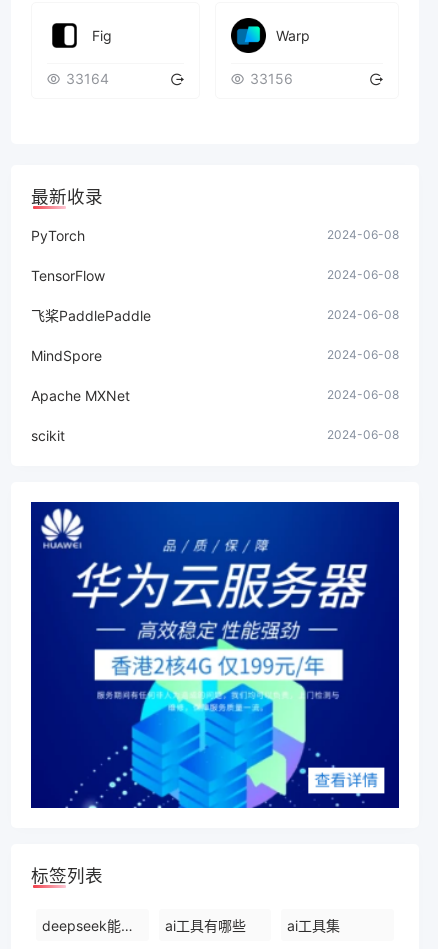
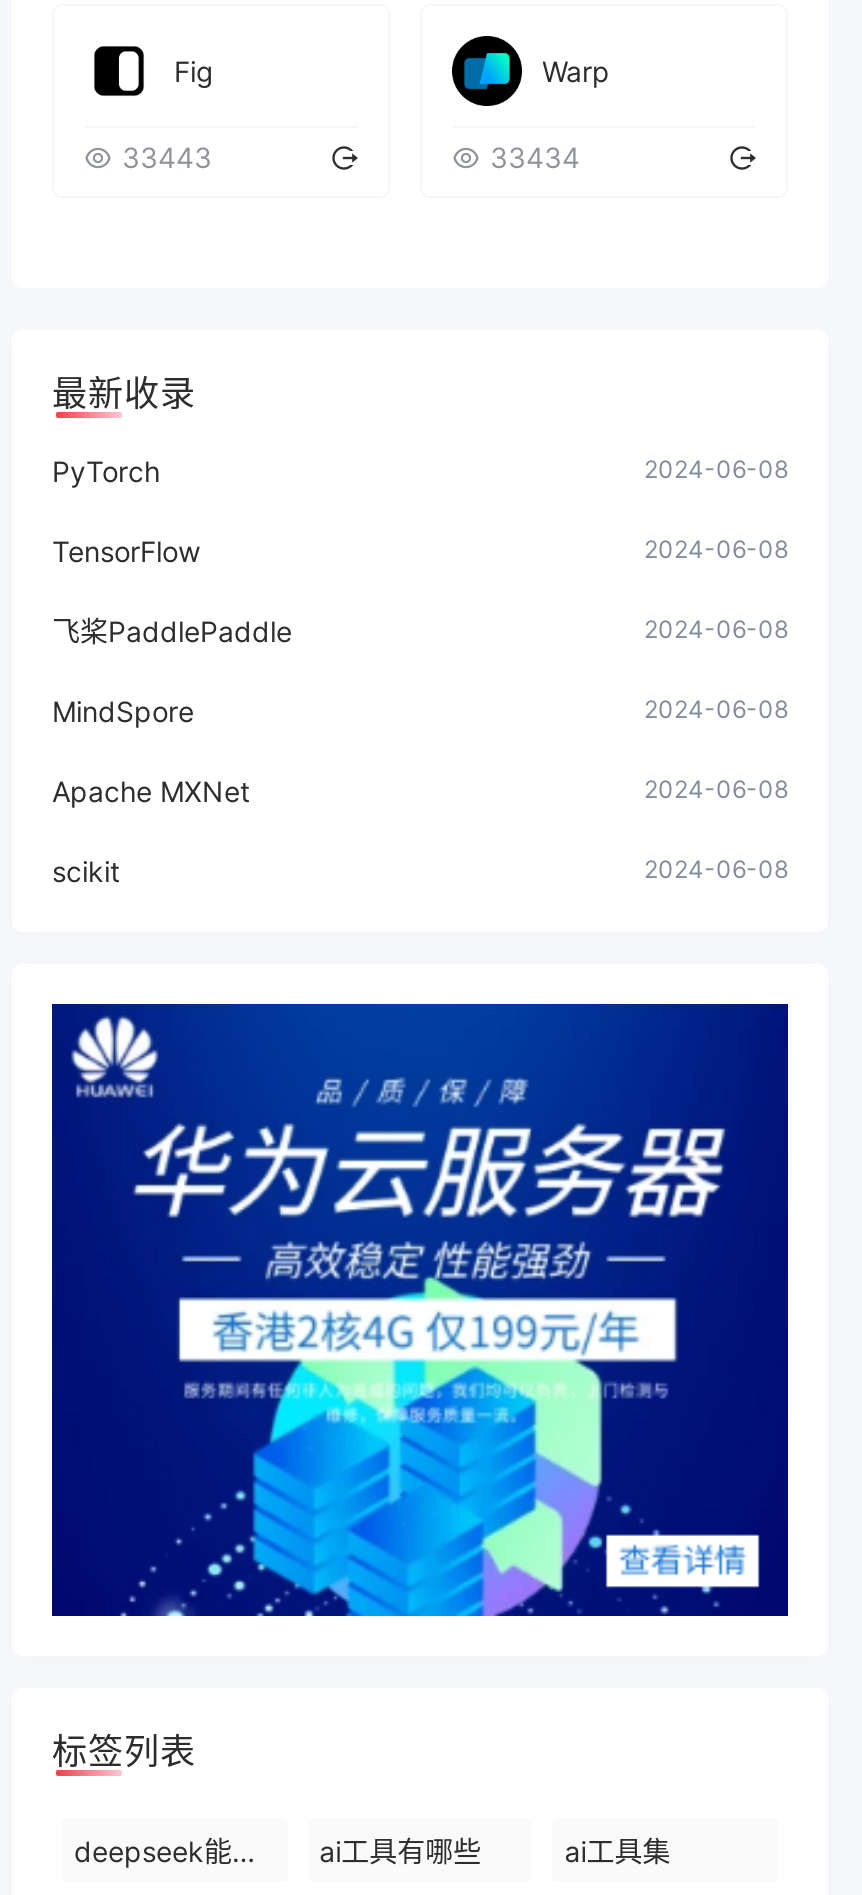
- 33164
+ 33443

- 33156
+ 33434
